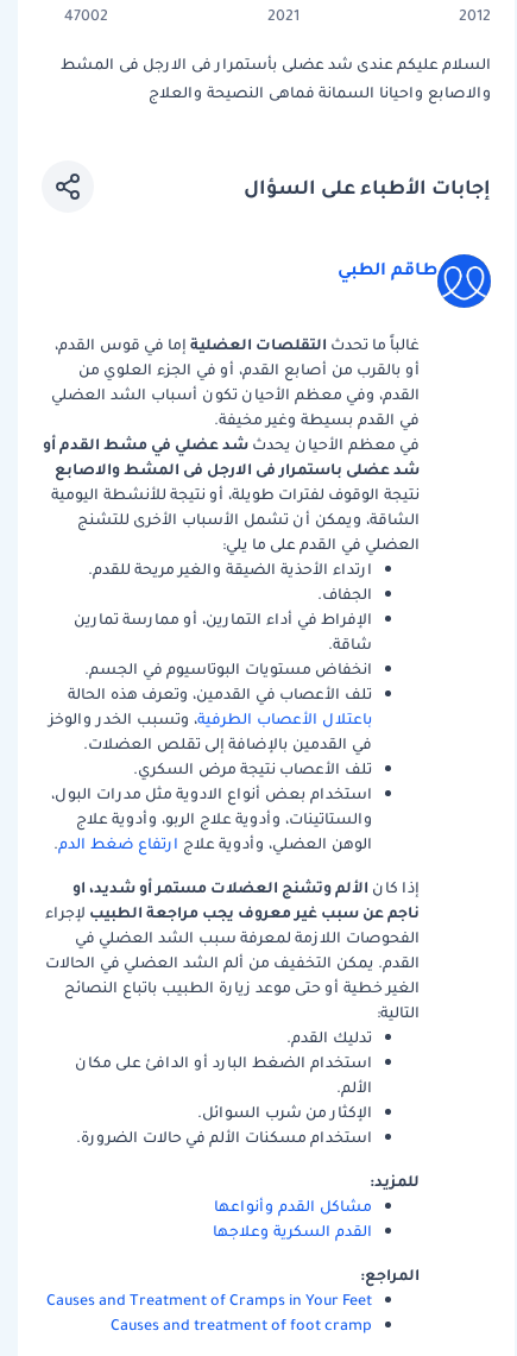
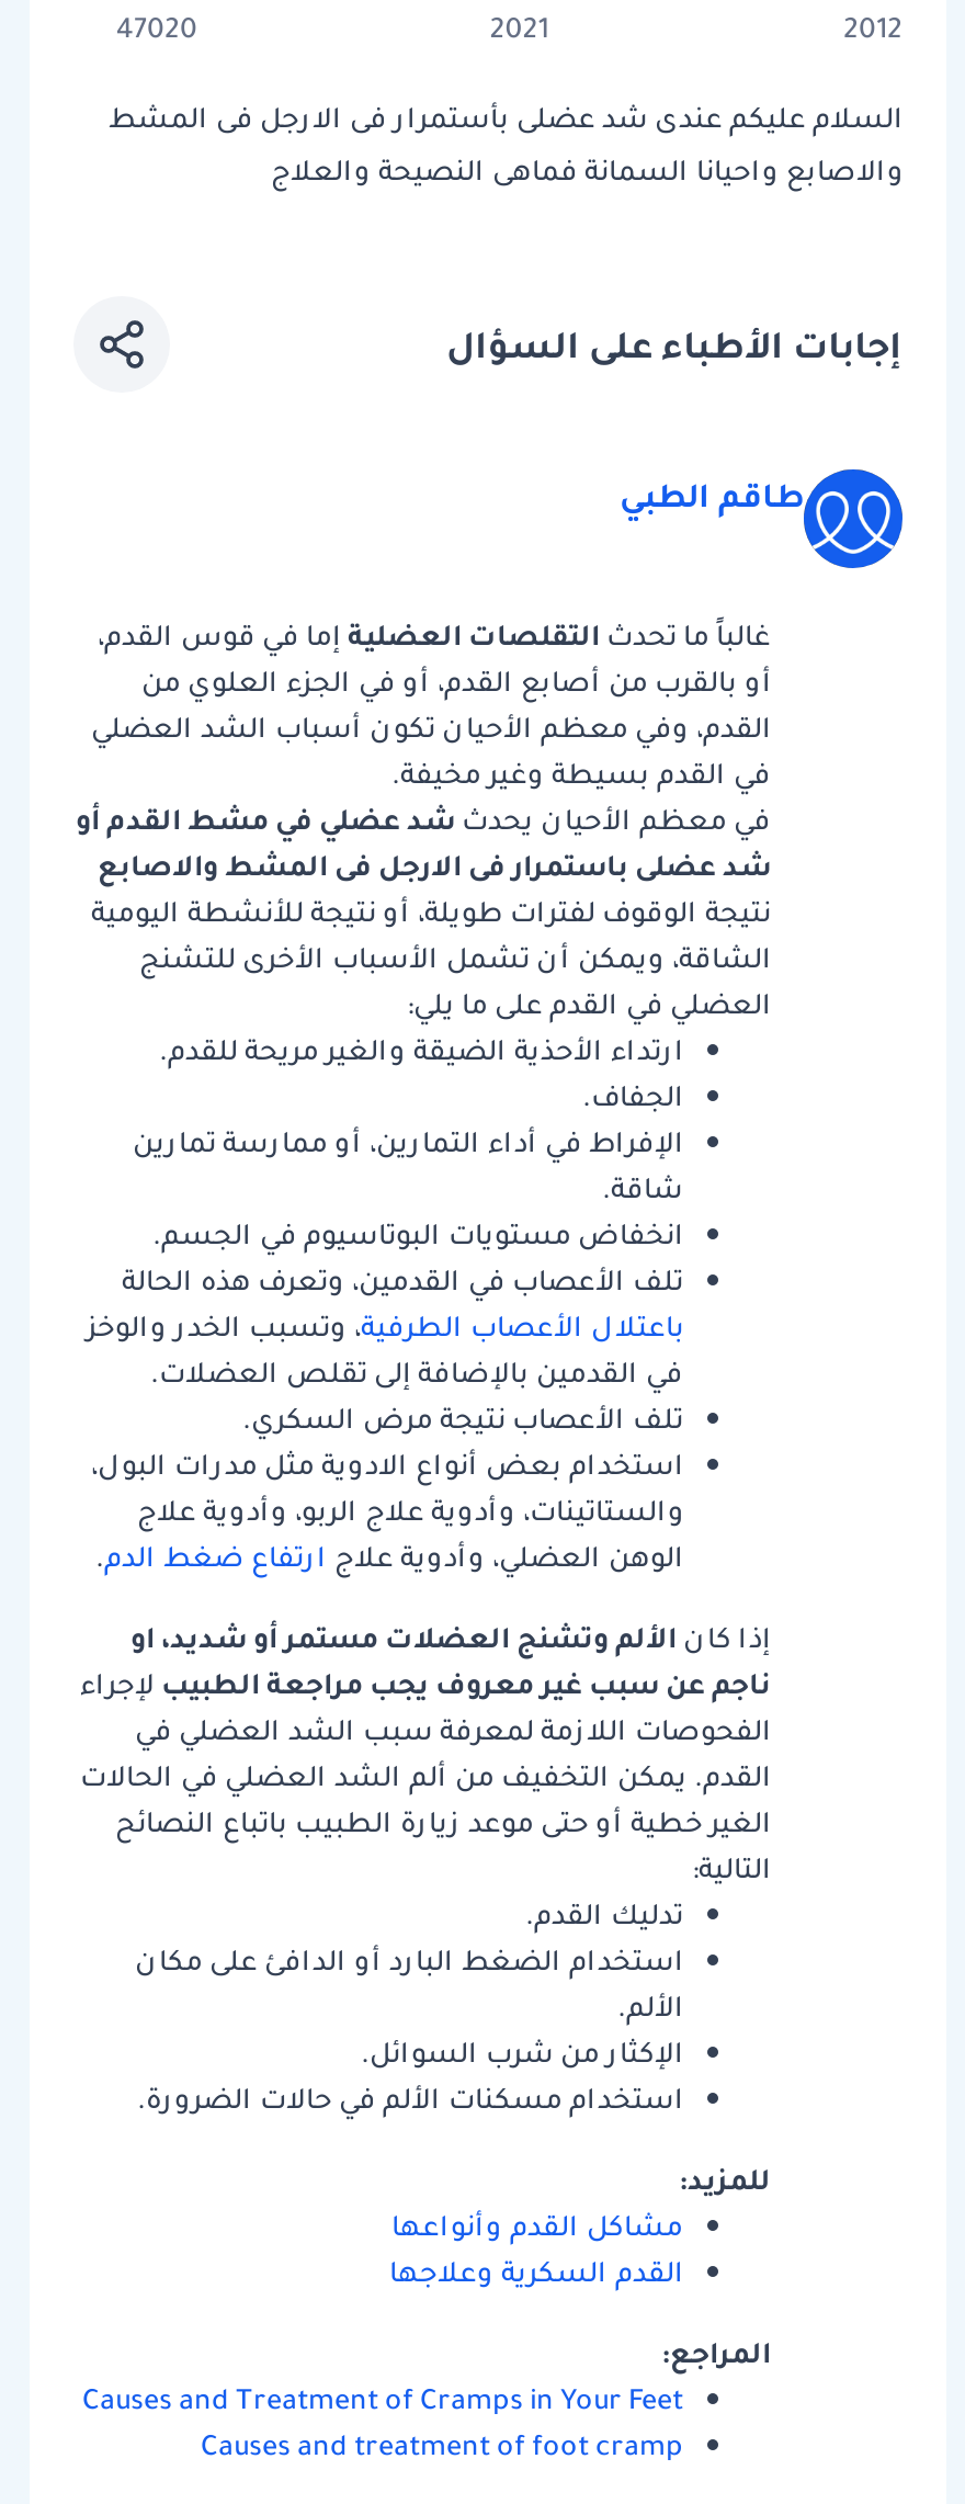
- 47002
+ 47020
